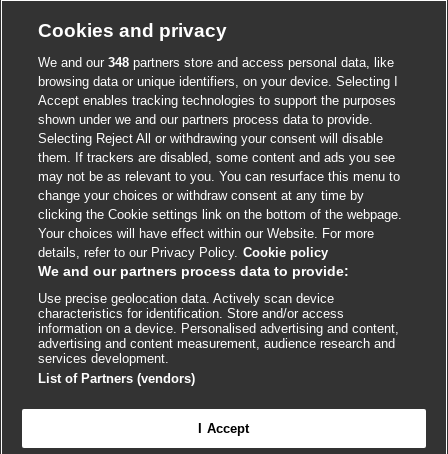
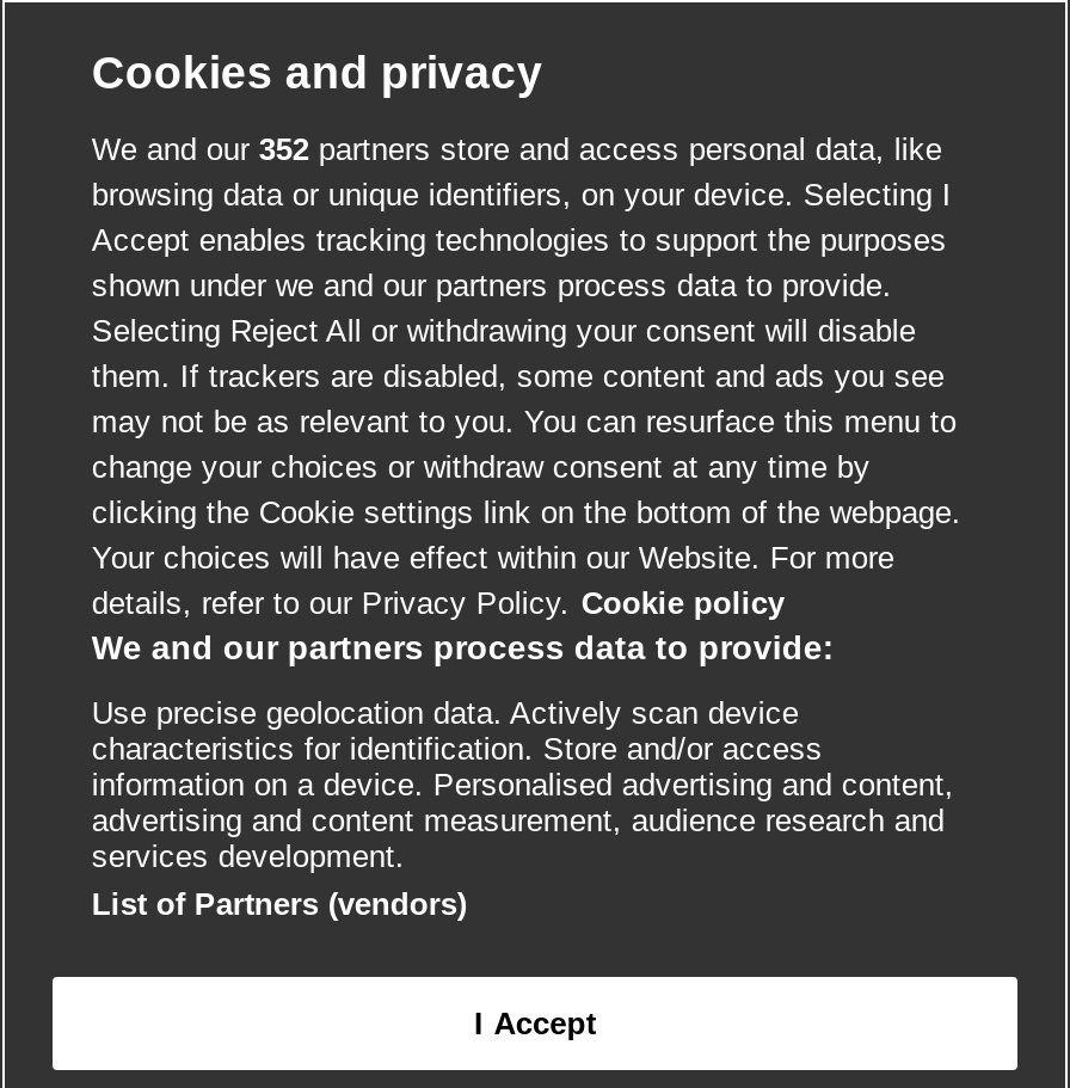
- We and our 348 partners store and access personal data, like
+ We and our 352 partners store and access personal data, like
